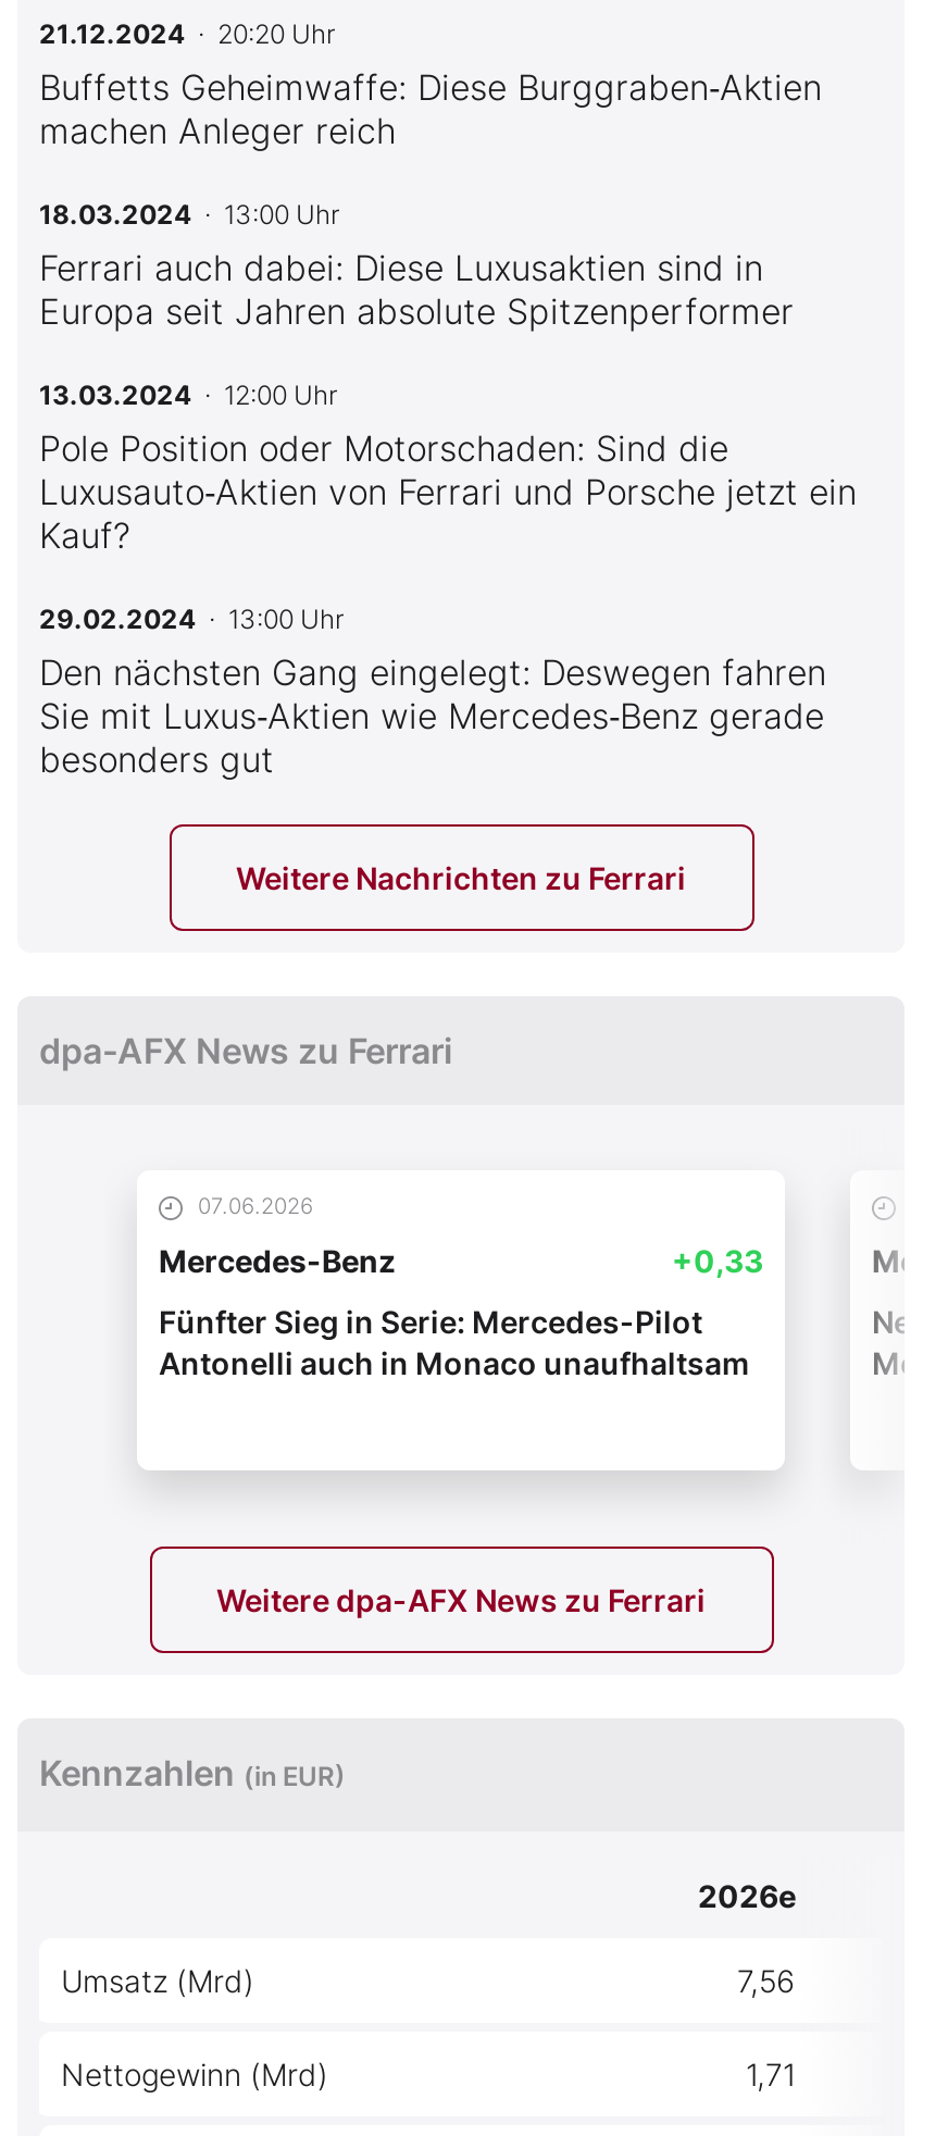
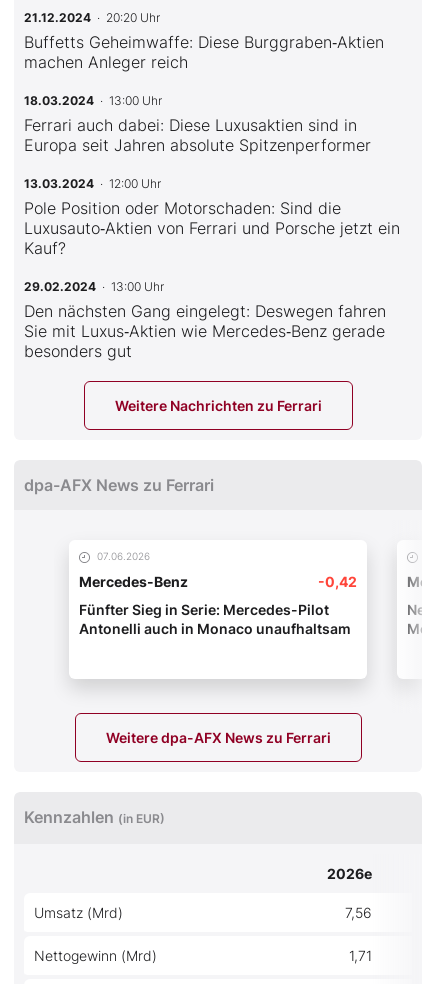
- +0,33
+ -0,42
